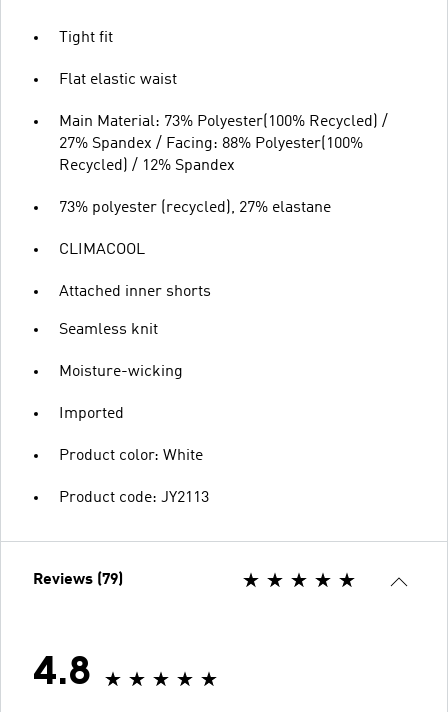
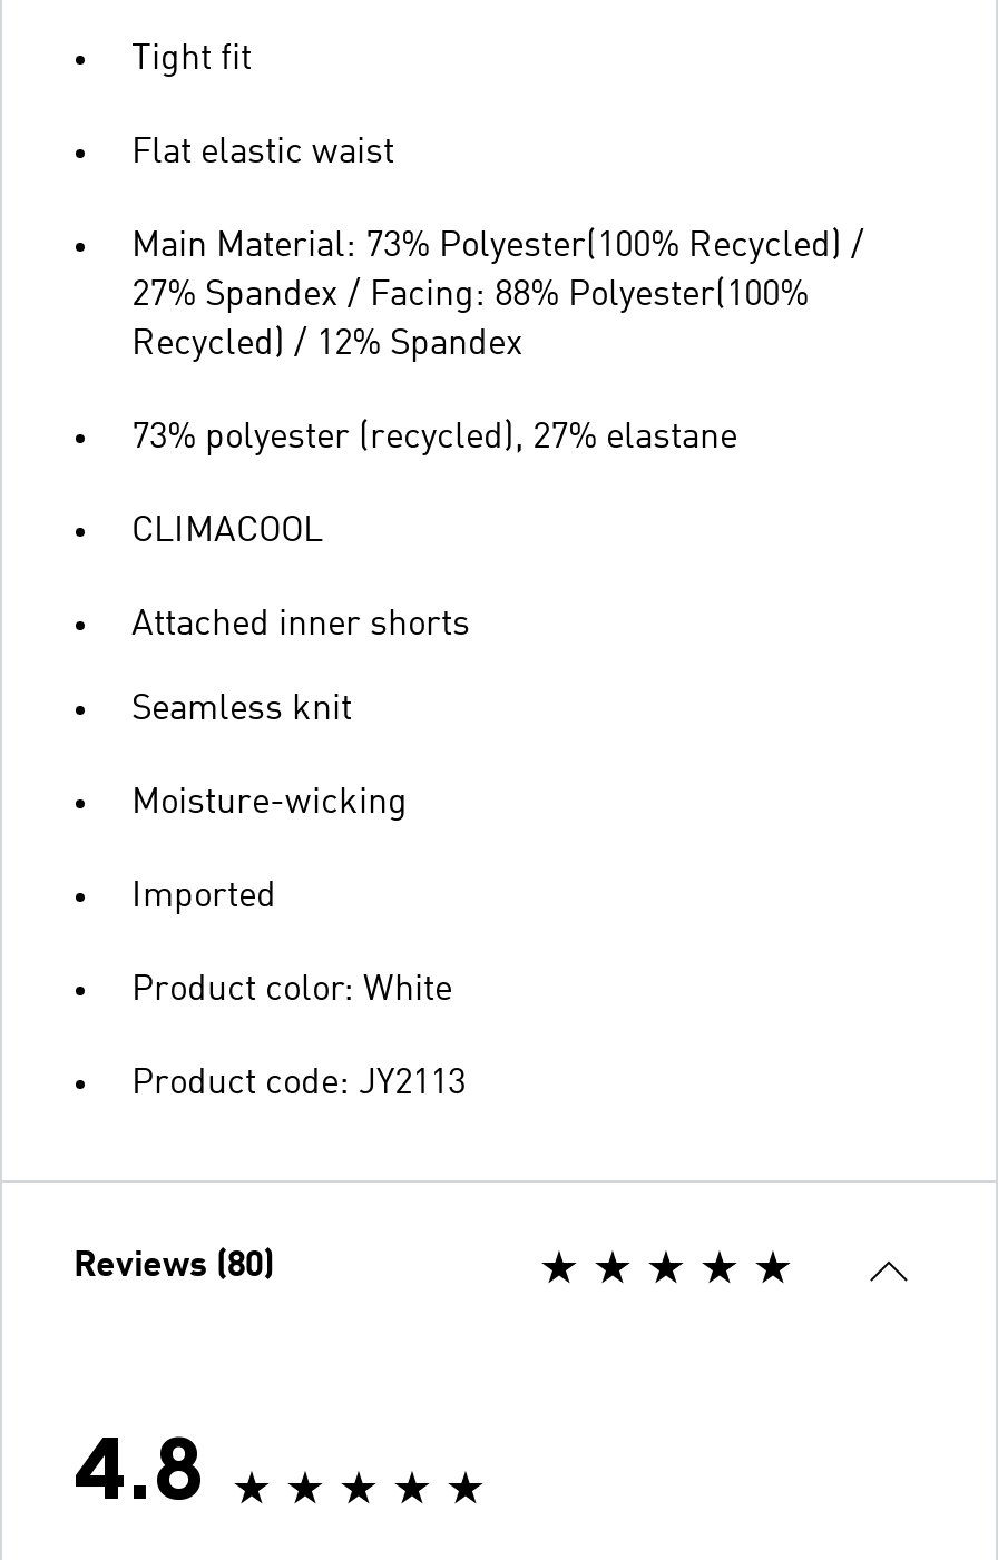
- Reviews (79)
+ Reviews (80)
